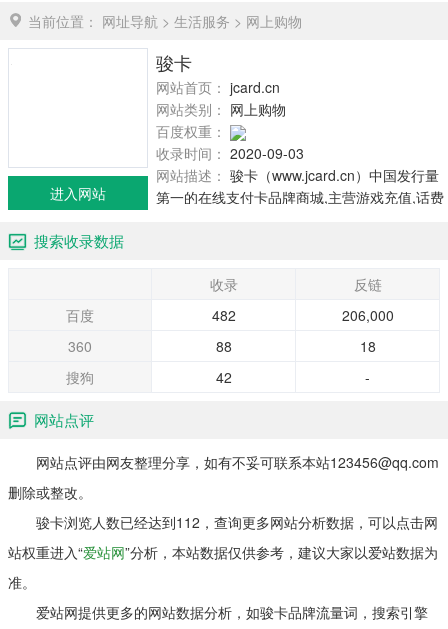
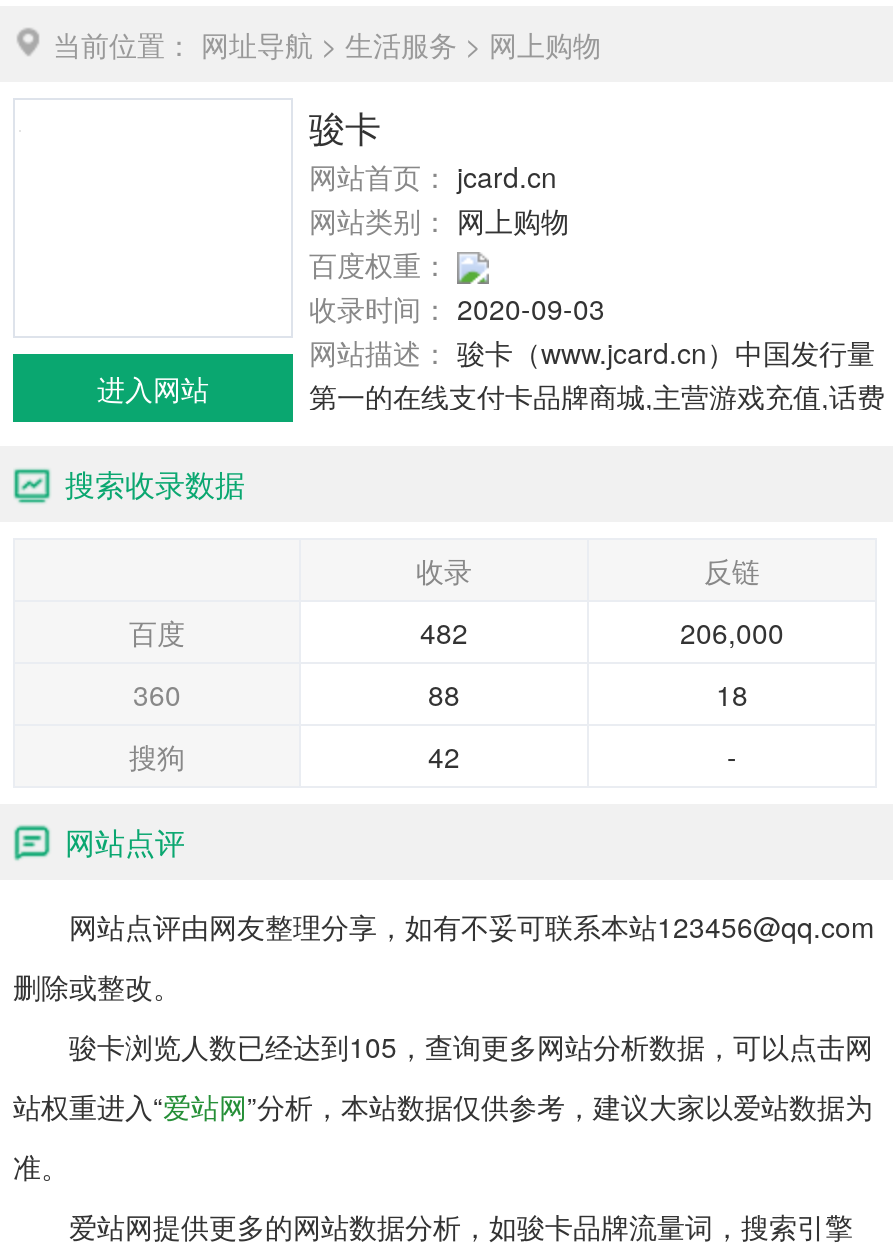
- 骏卡浏览人数已经达到112，查询更多网站分析数据，可以点击网
+ 骏卡浏览人数已经达到105，查询更多网站分析数据，可以点击网
